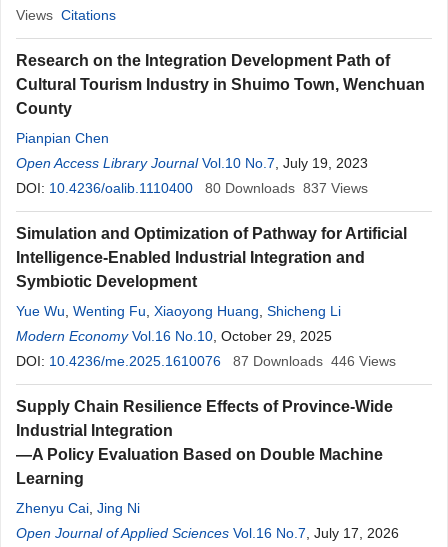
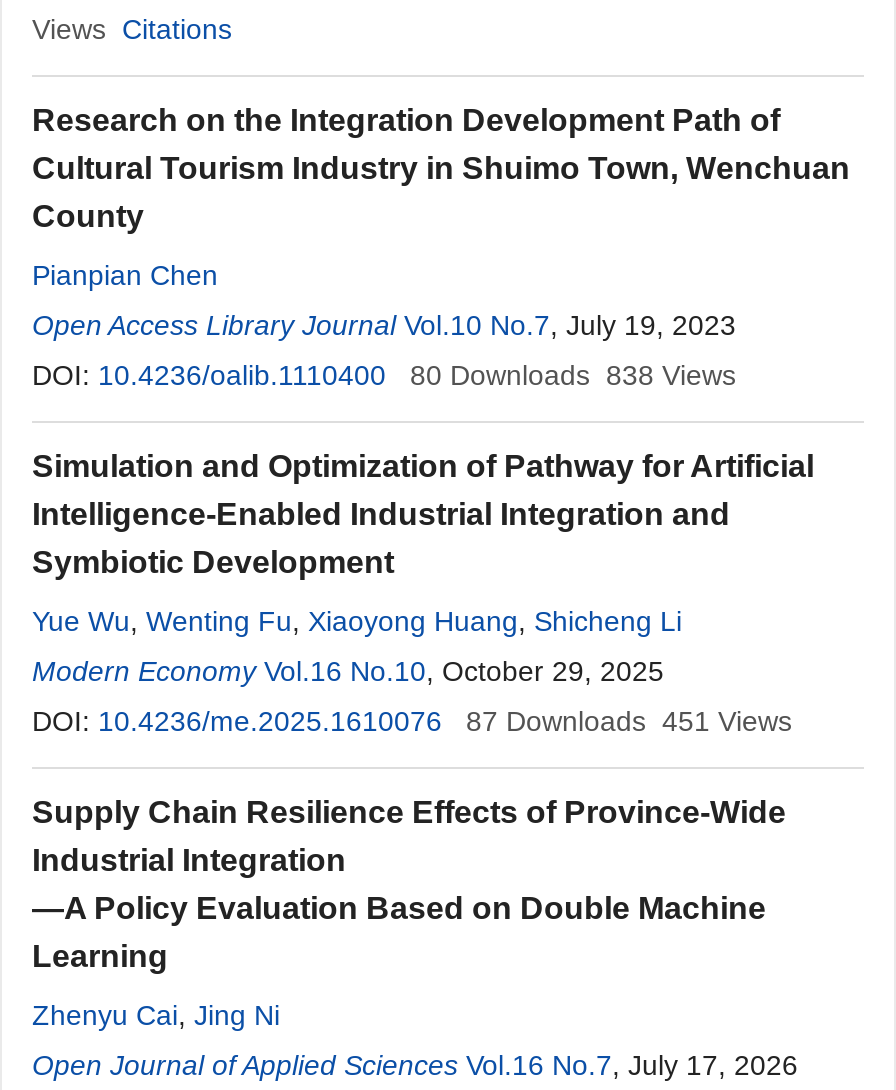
- 80 Downloads 837 Views
+ 80 Downloads 838 Views

- 87 Downloads 446 Views
+ 87 Downloads 451 Views
